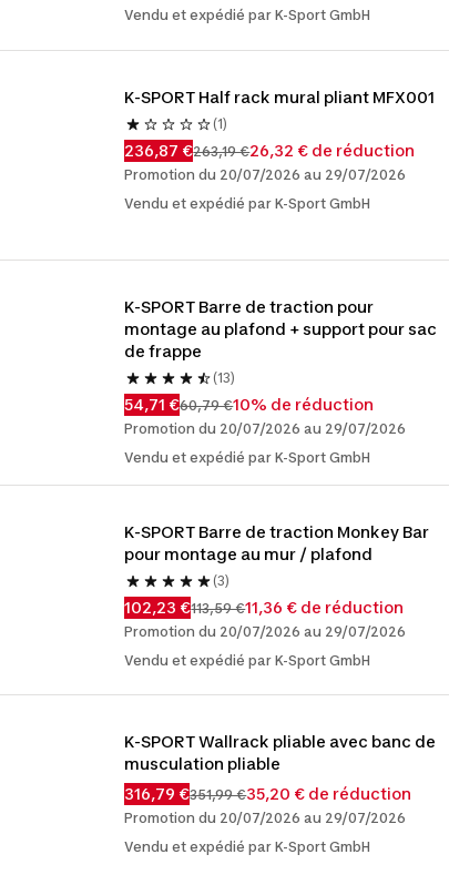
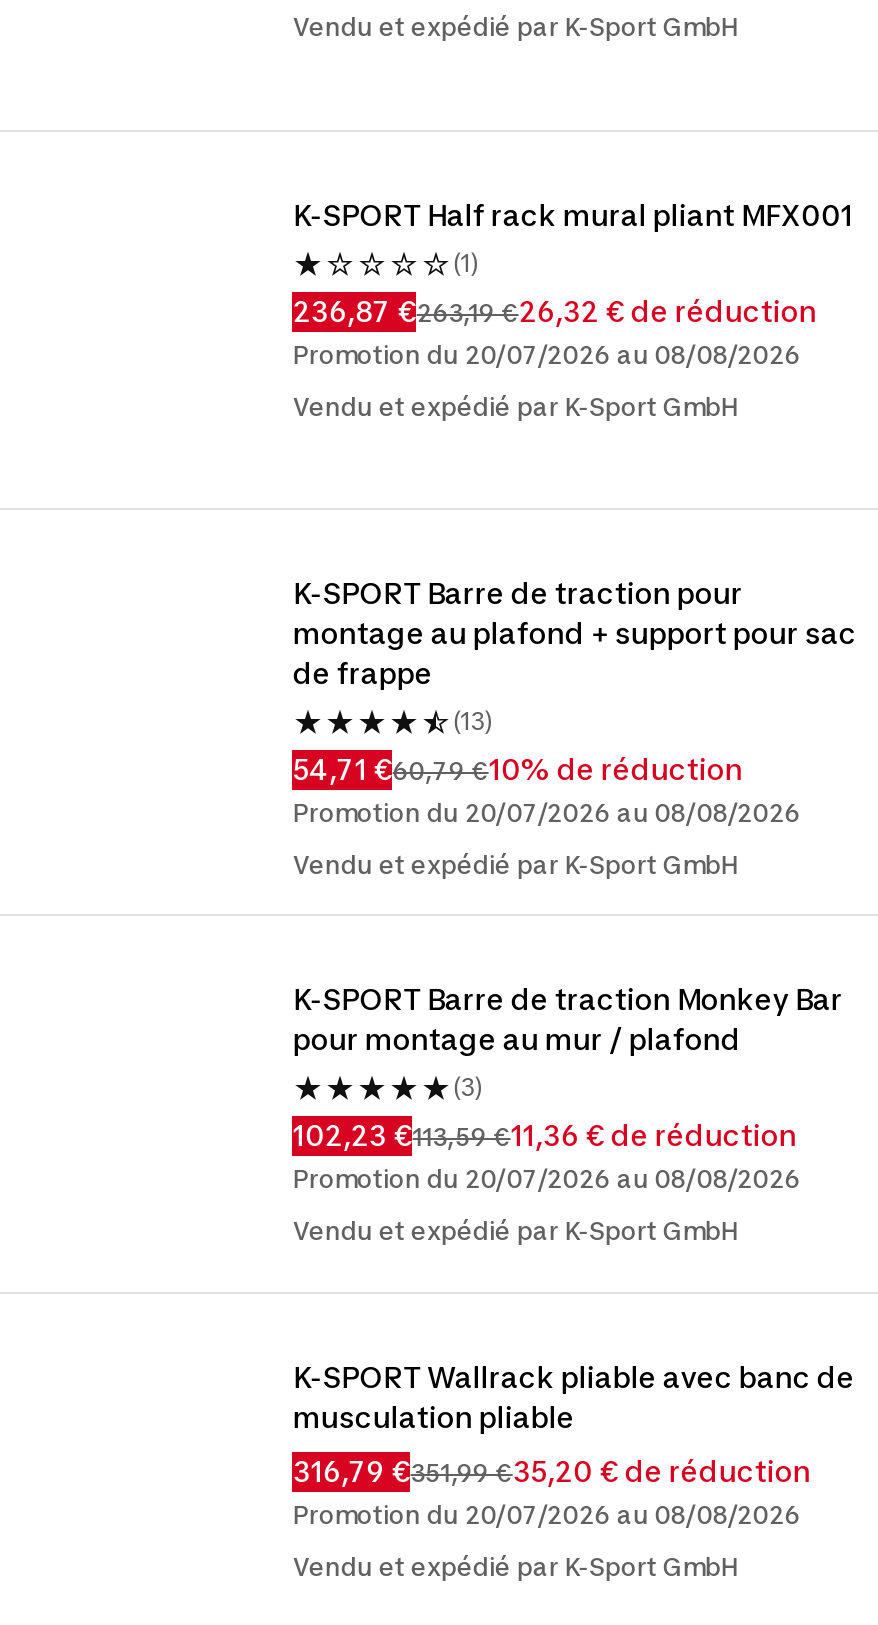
- Promotion du 20/07/2026 au 29/07/2026
+ Promotion du 20/07/2026 au 08/08/2026

- Promotion du 20/07/2026 au 29/07/2026
+ Promotion du 20/07/2026 au 08/08/2026

- Promotion du 20/07/2026 au 29/07/2026
+ Promotion du 20/07/2026 au 08/08/2026

- Promotion du 20/07/2026 au 29/07/2026
+ Promotion du 20/07/2026 au 08/08/2026
